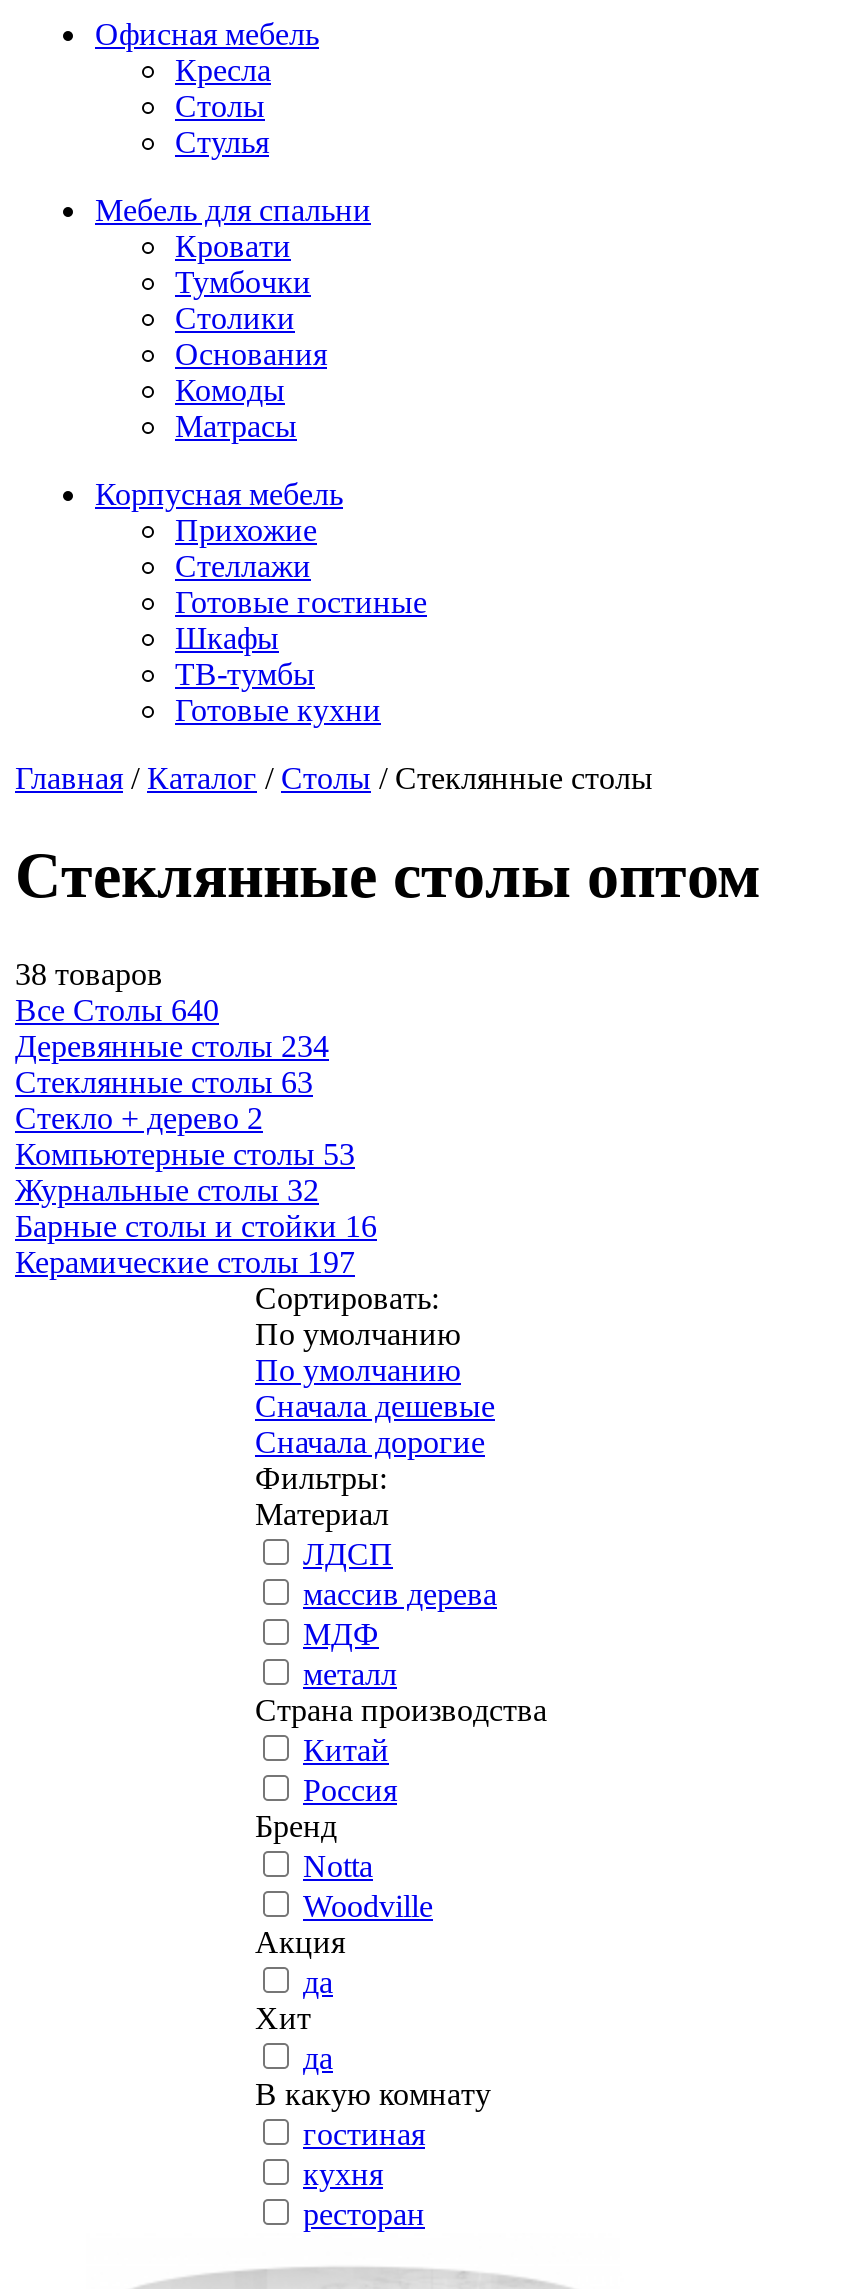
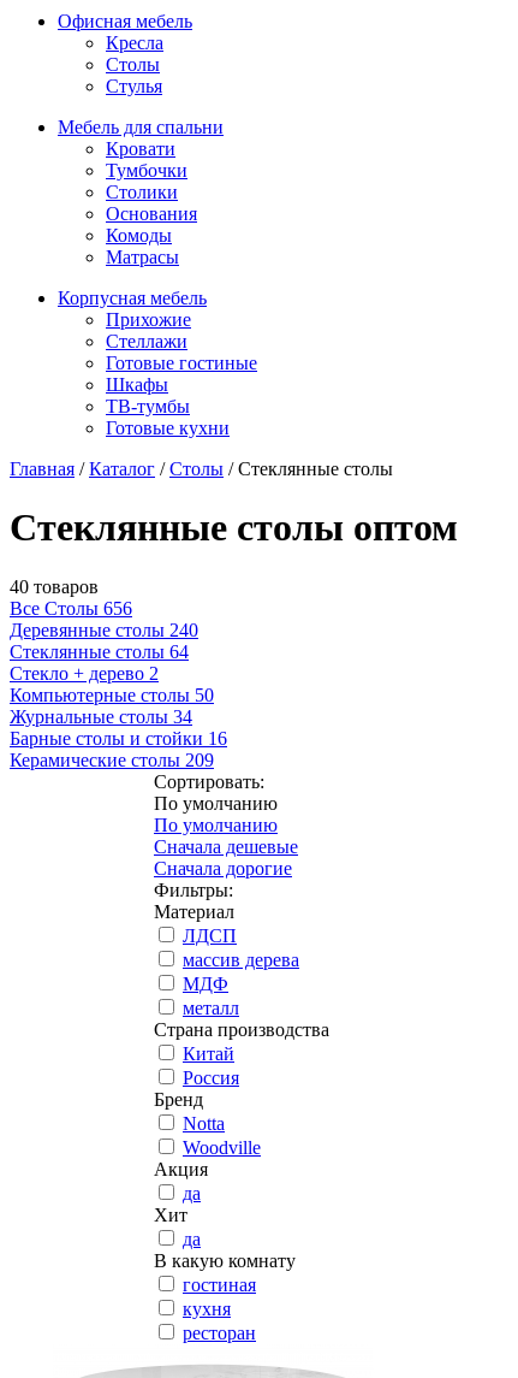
- 38 товаров
+ 40 товаров

- Все Столы 640
+ Все Столы 656

- Деревянные столы 234
+ Деревянные столы 240

- Стеклянные столы 63
+ Стеклянные столы 64

- Компьютерные столы 53
+ Компьютерные столы 50

- Журнальные столы 32
+ Журнальные столы 34

- Керамические столы 197
+ Керамические столы 209
